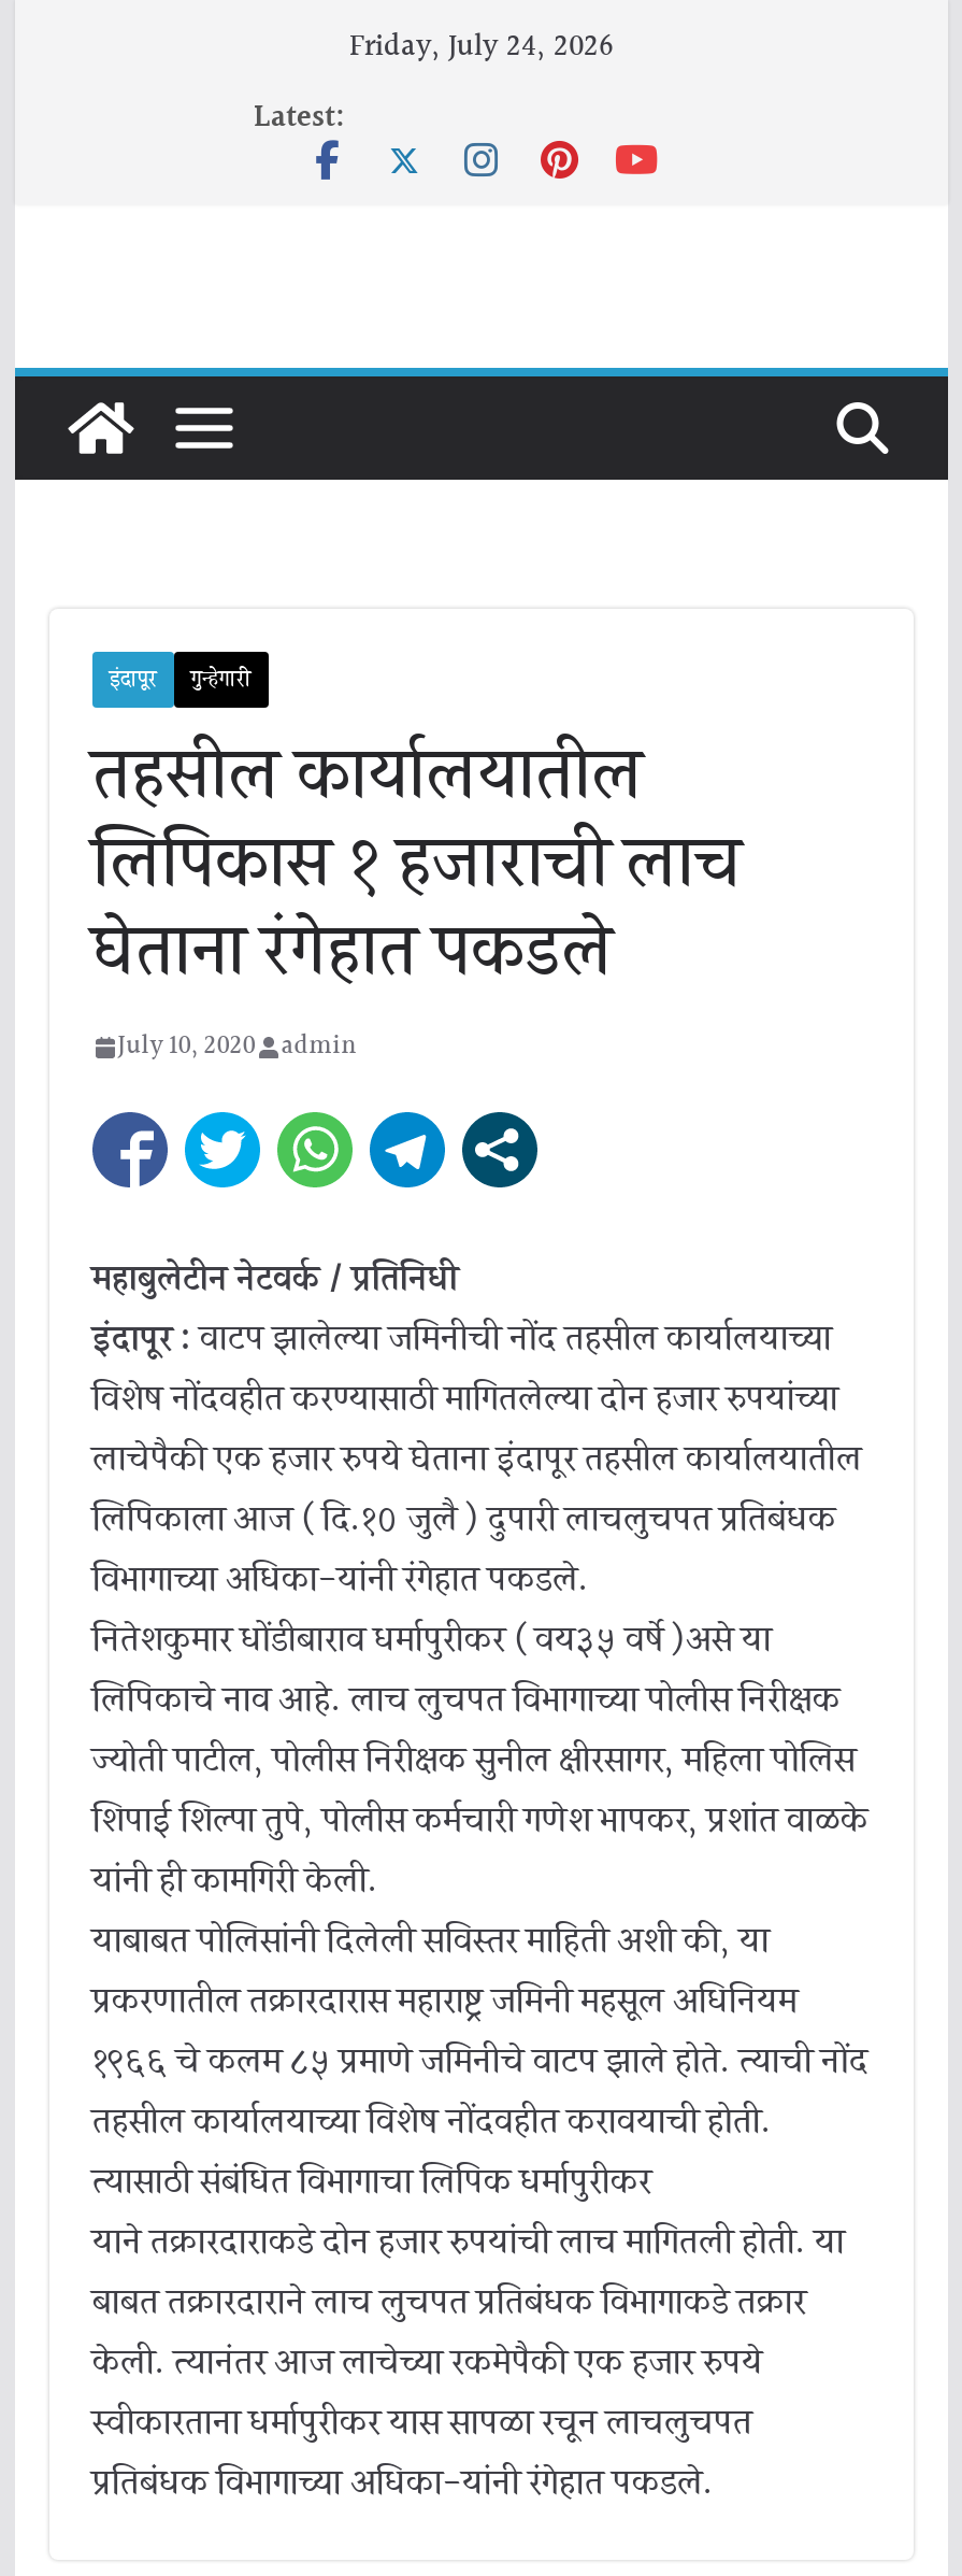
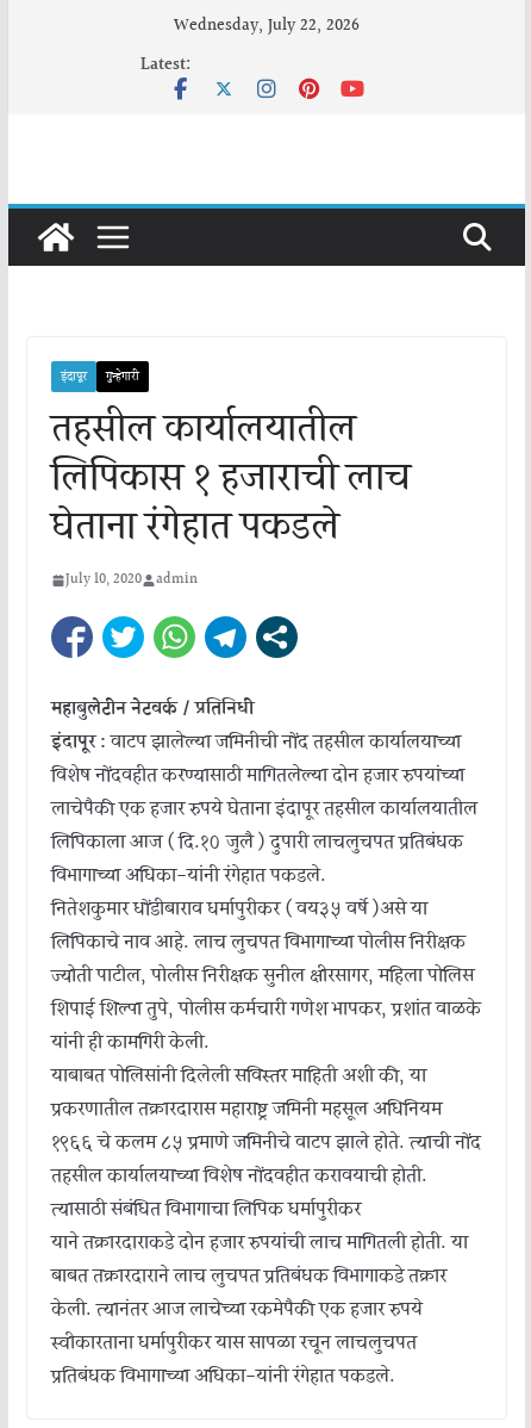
- Friday, July 24, 2026
+ Wednesday, July 22, 2026
